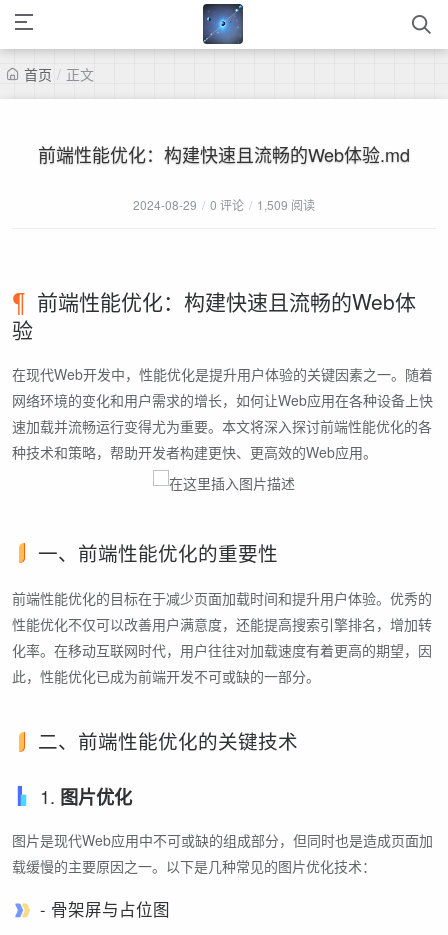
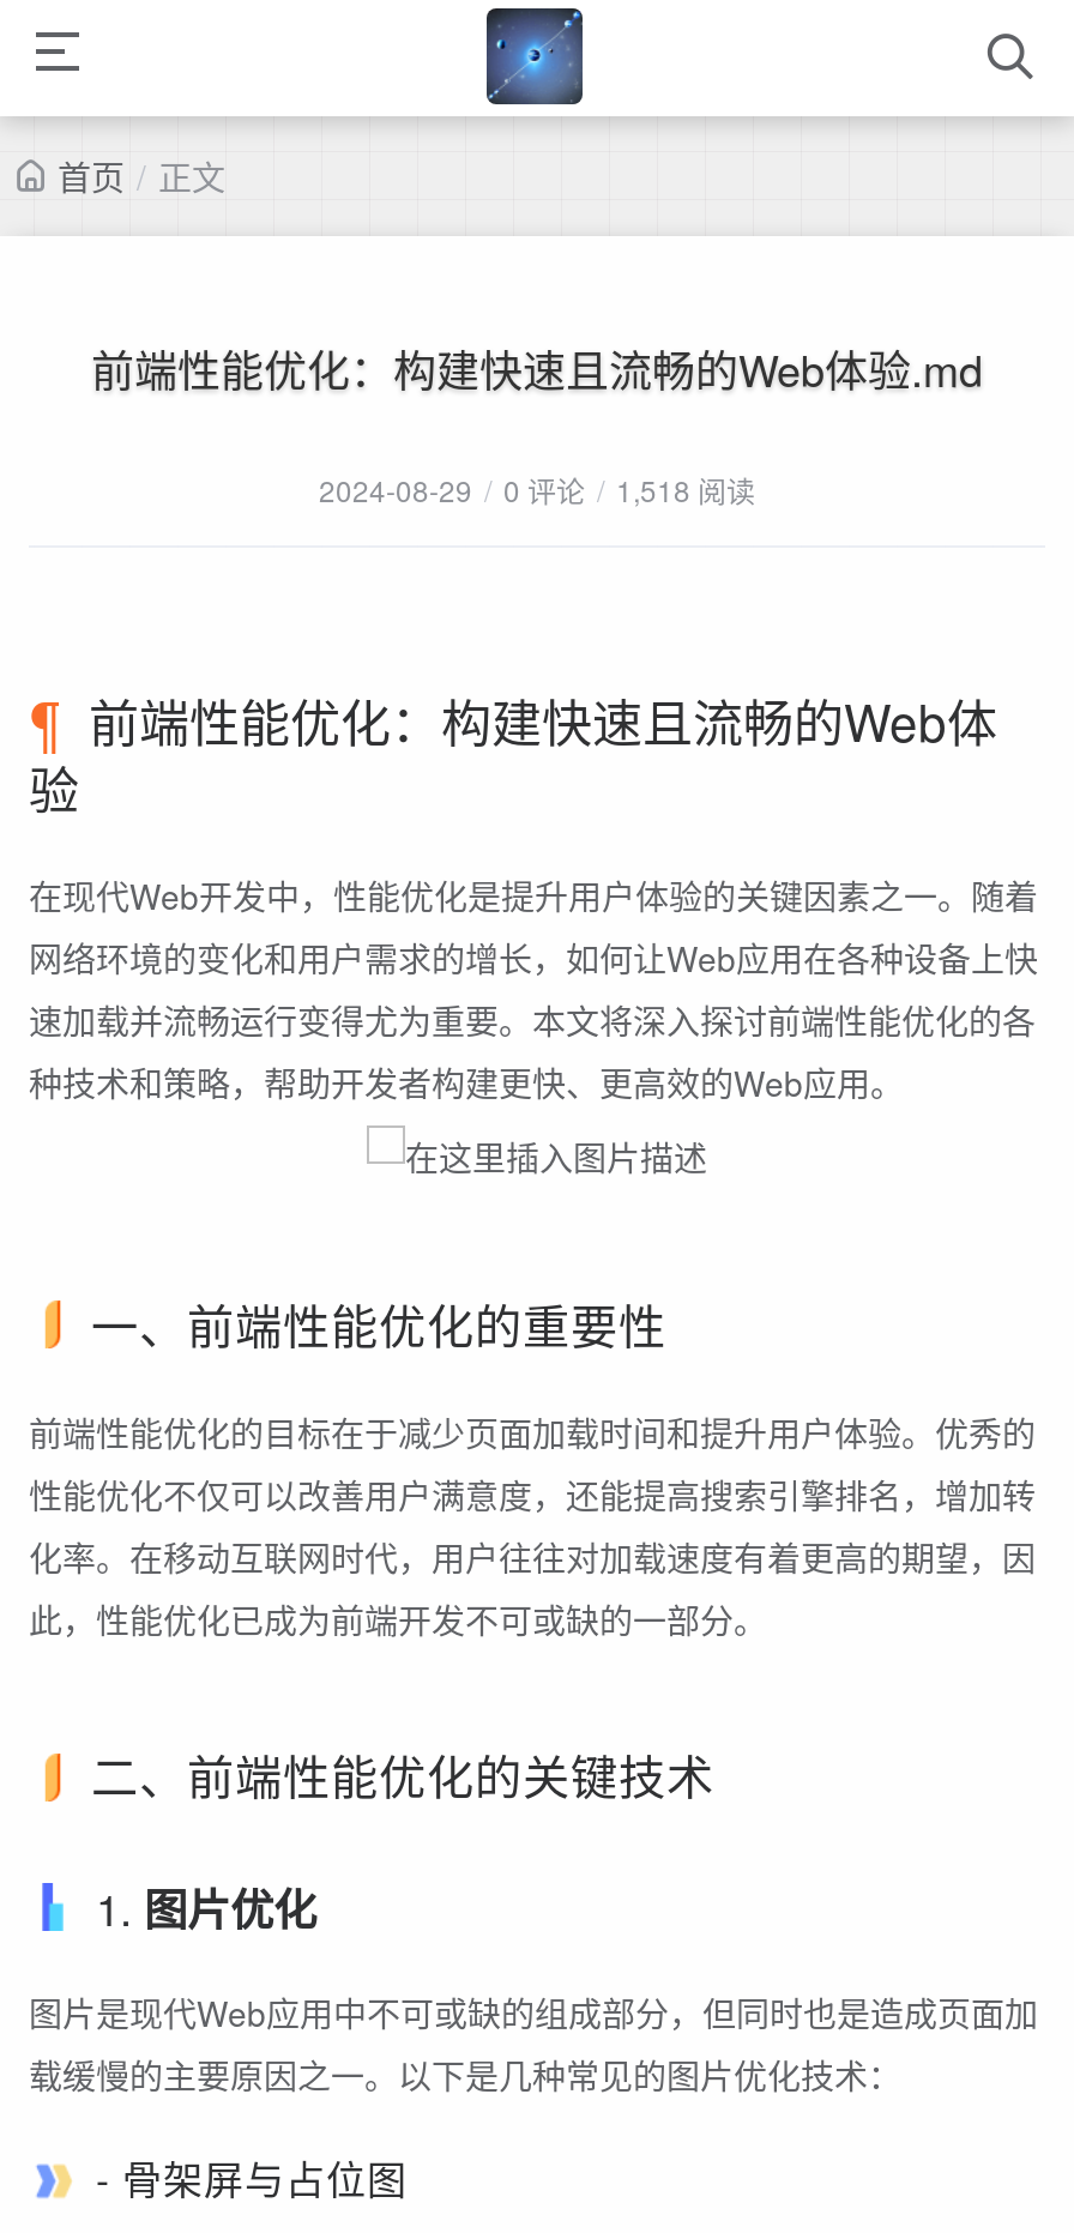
- 2024-08-29 / 0 评论 / 1,509 阅读
+ 2024-08-29 / 0 评论 / 1,518 阅读
